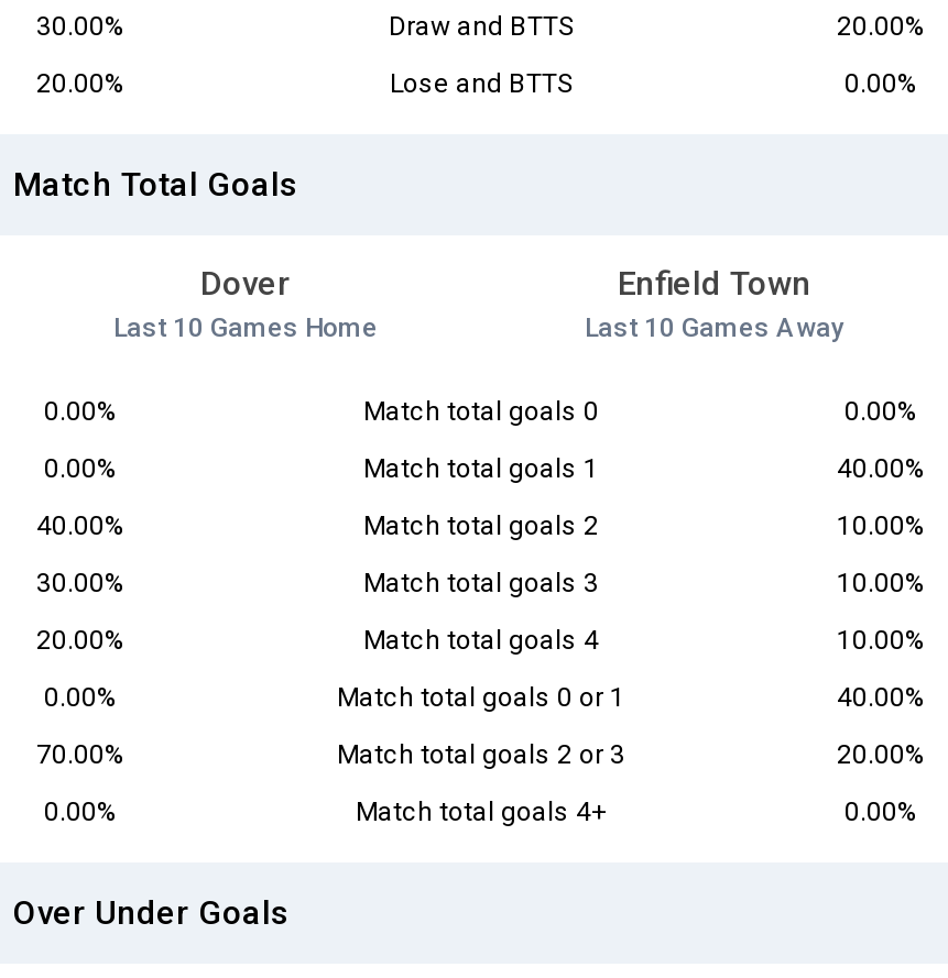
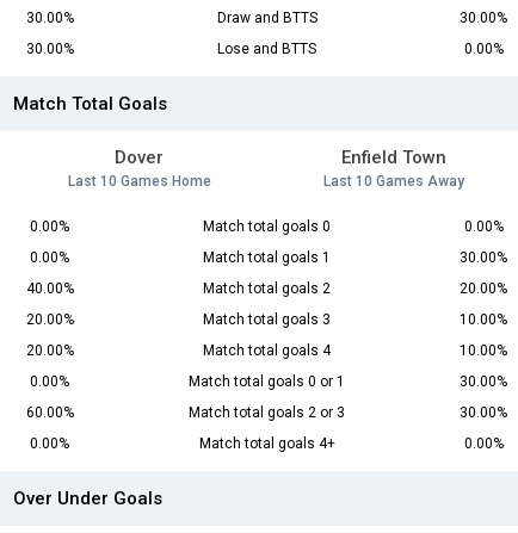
- 20.00%
+ 30.00%

- 20.00%
+ 30.00%

- 40.00%
+ 30.00%

- 10.00%
+ 20.00%

- 30.00%
+ 20.00%

- 40.00%
+ 30.00%

- 70.00%
+ 60.00%

- 20.00%
+ 30.00%
